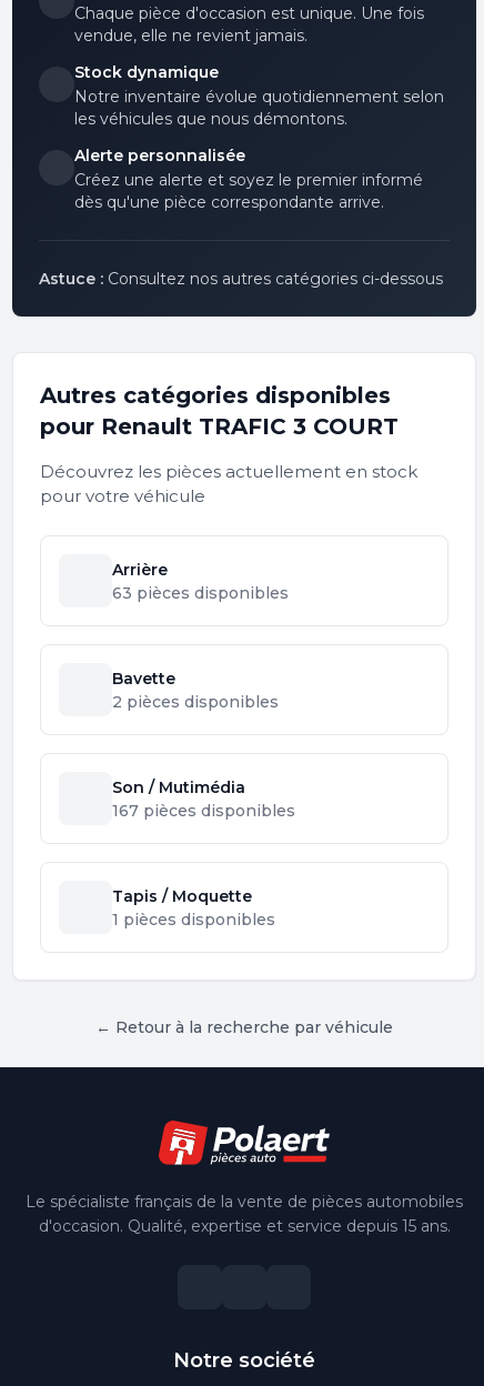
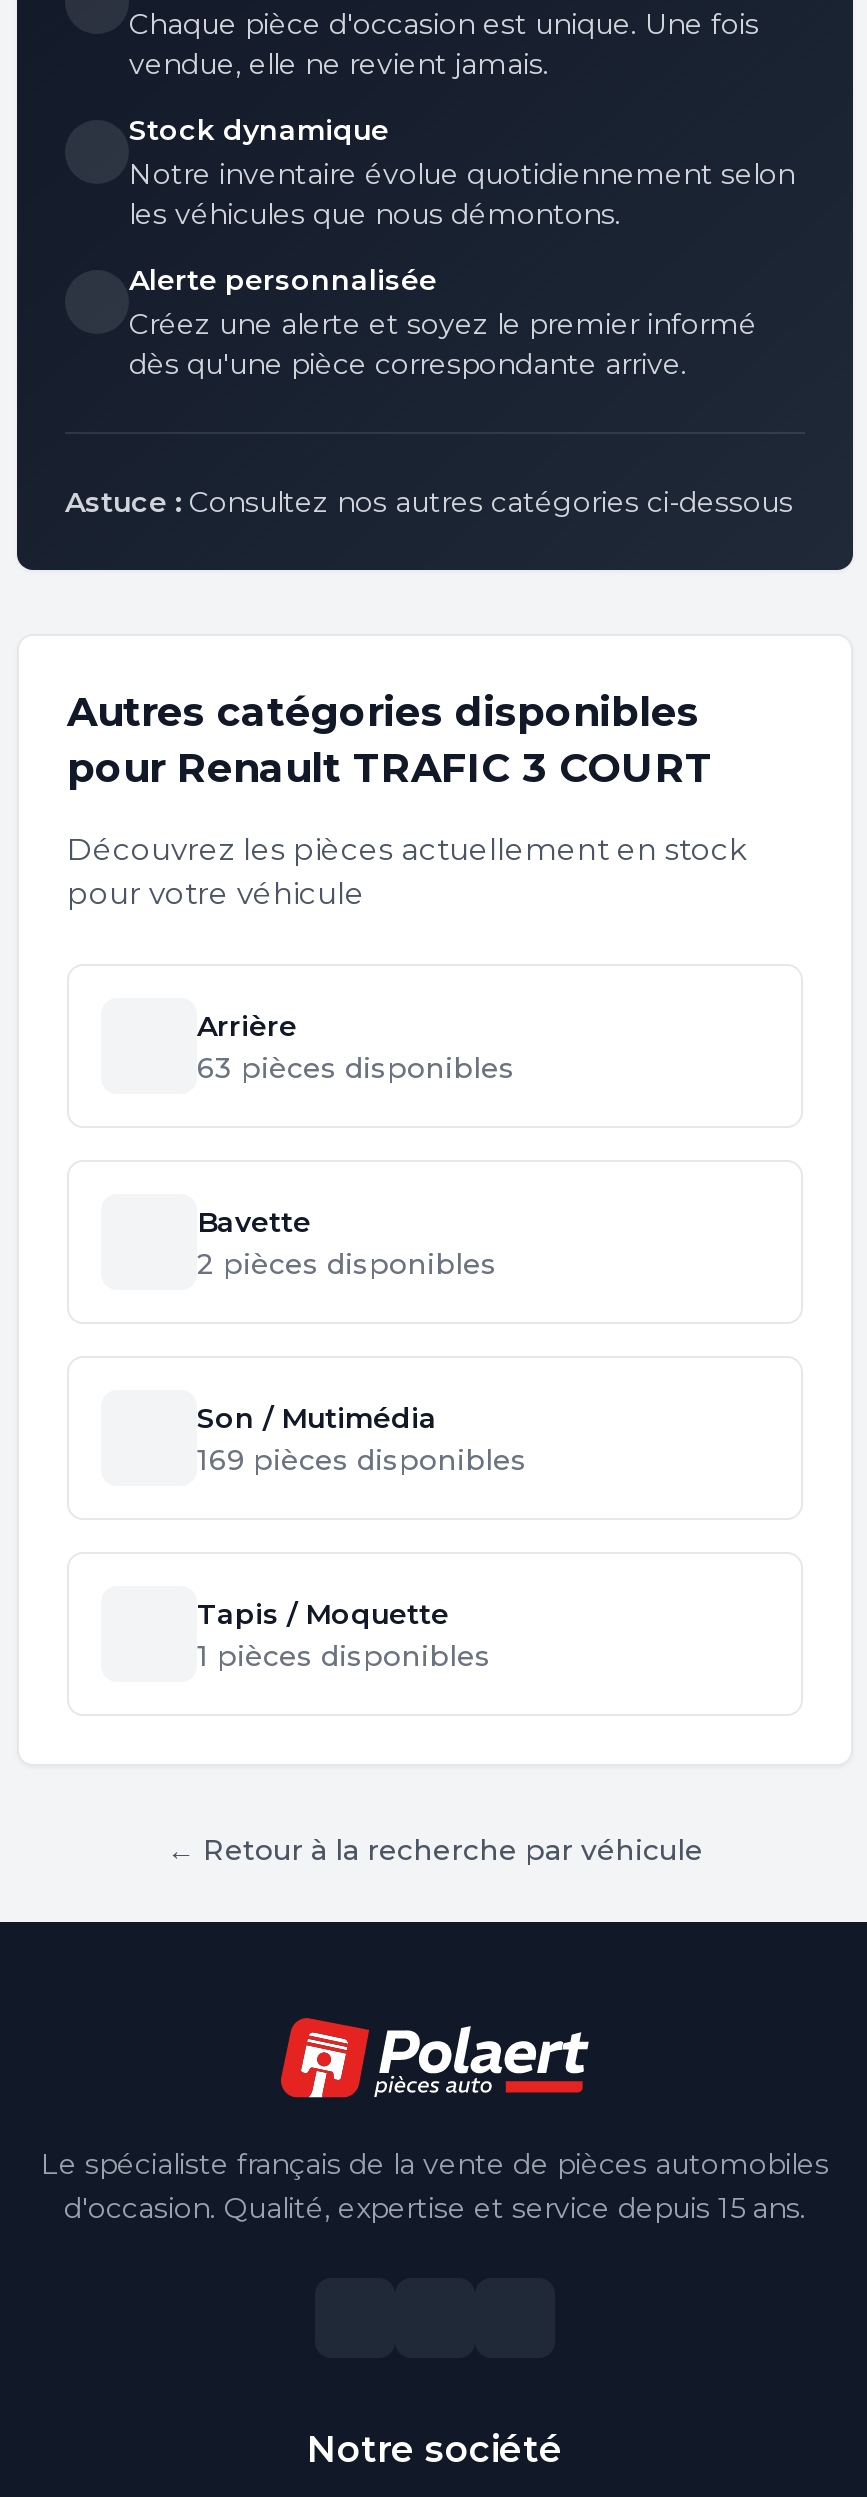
- 167 pièces disponibles
+ 169 pièces disponibles
